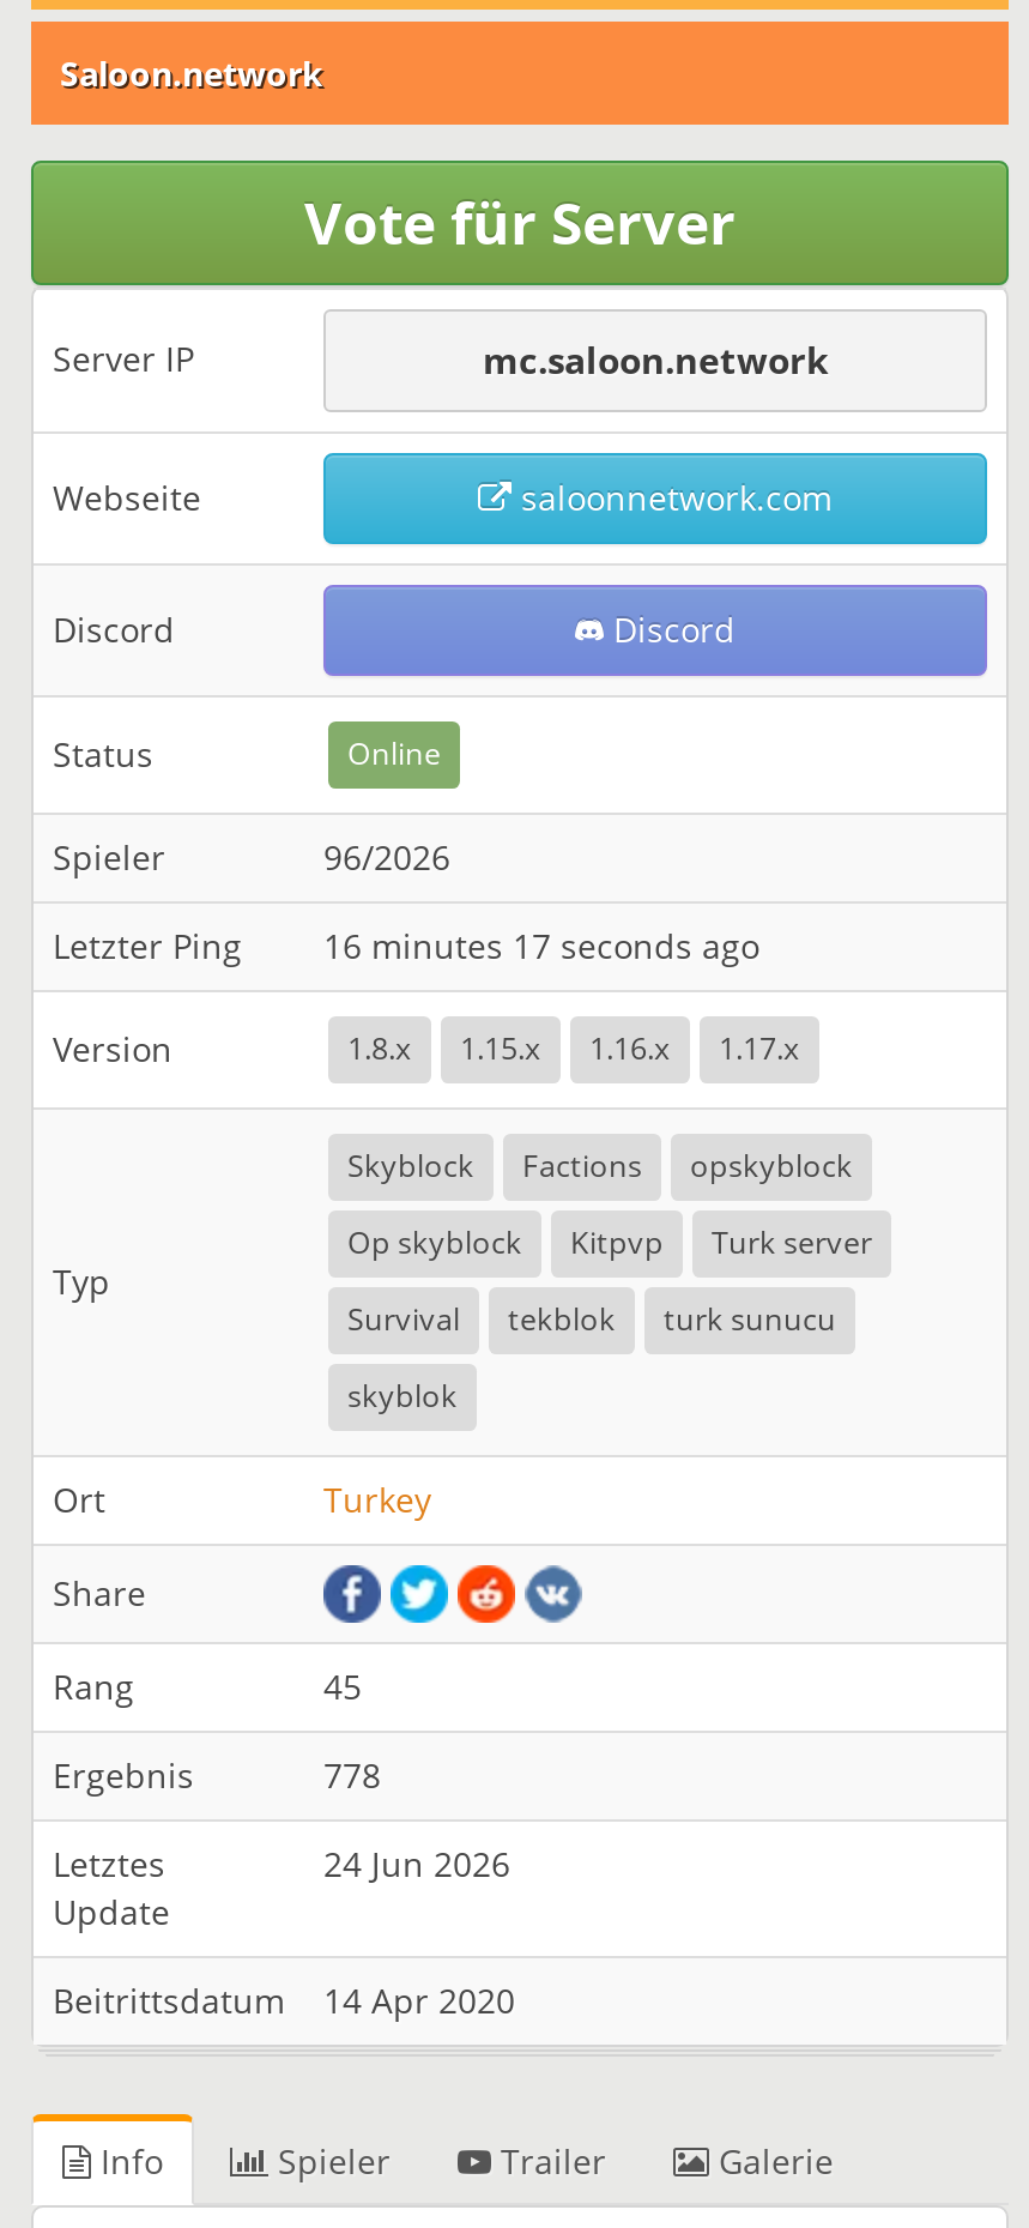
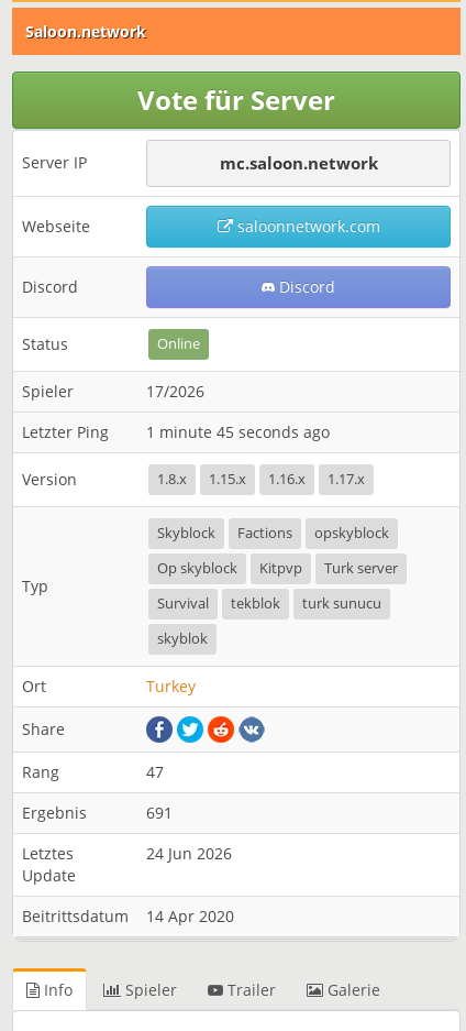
- 96/2026
+ 17/2026

- 16 minutes 17 seconds ago
+ 1 minute 45 seconds ago

- 45
+ 47

- 778
+ 691
